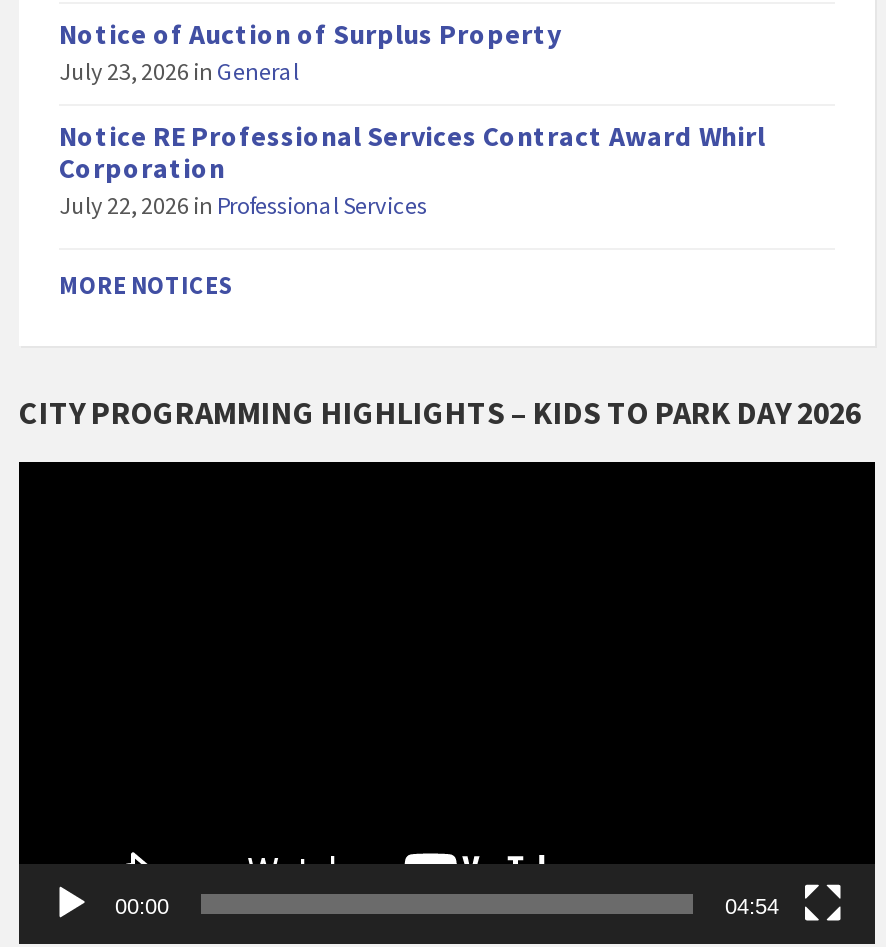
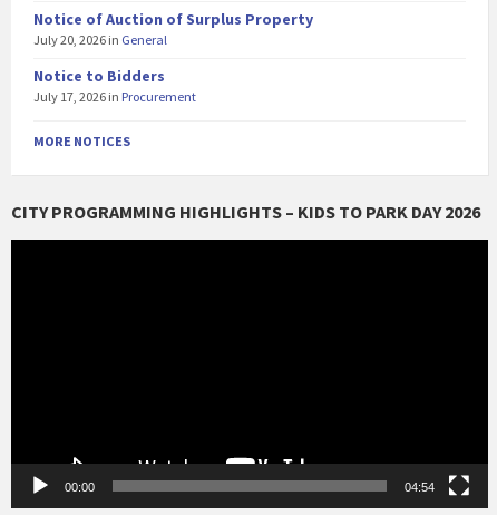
- July 23, 2026 in General
+ July 20, 2026 in General

- Notice RE Professional Services Contract Award Whirl
- Corporation
- July 22, 2026 in Professional Services
+ Notice to Bidders
+ July 17, 2026 in Procurement
